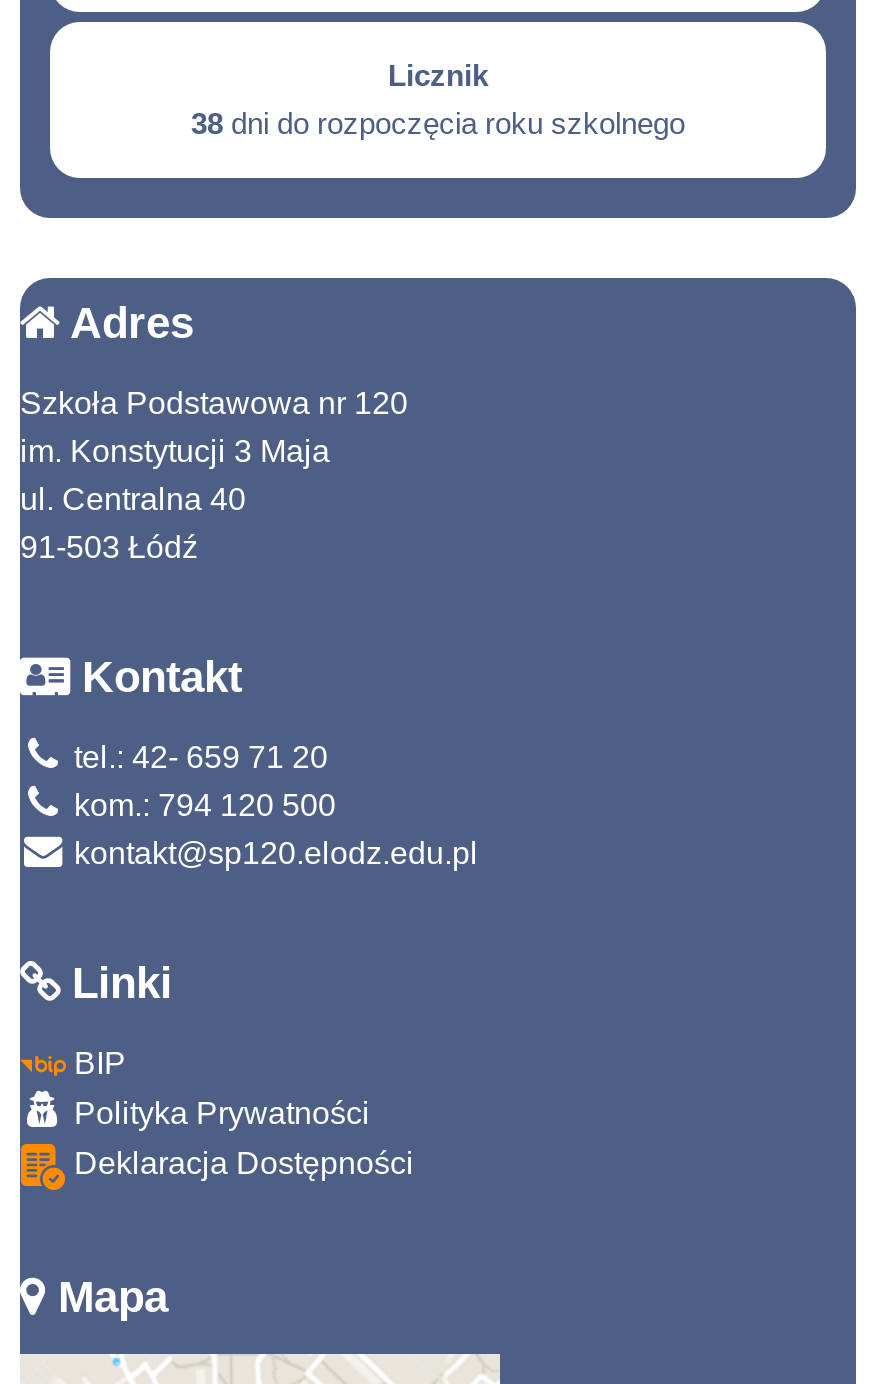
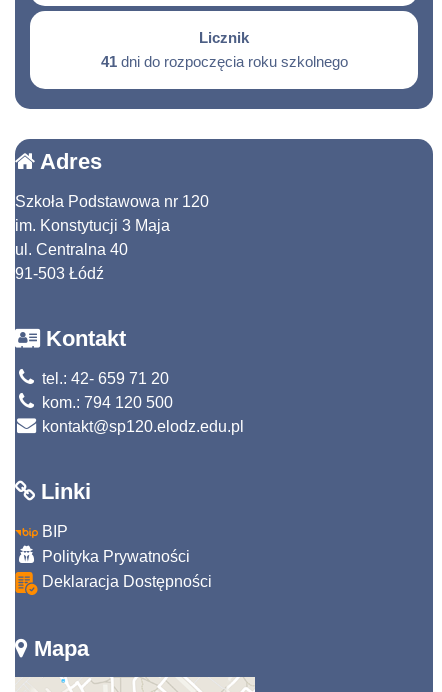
- 38 dni do rozpoczęcia roku szkolnego
+ 41 dni do rozpoczęcia roku szkolnego
